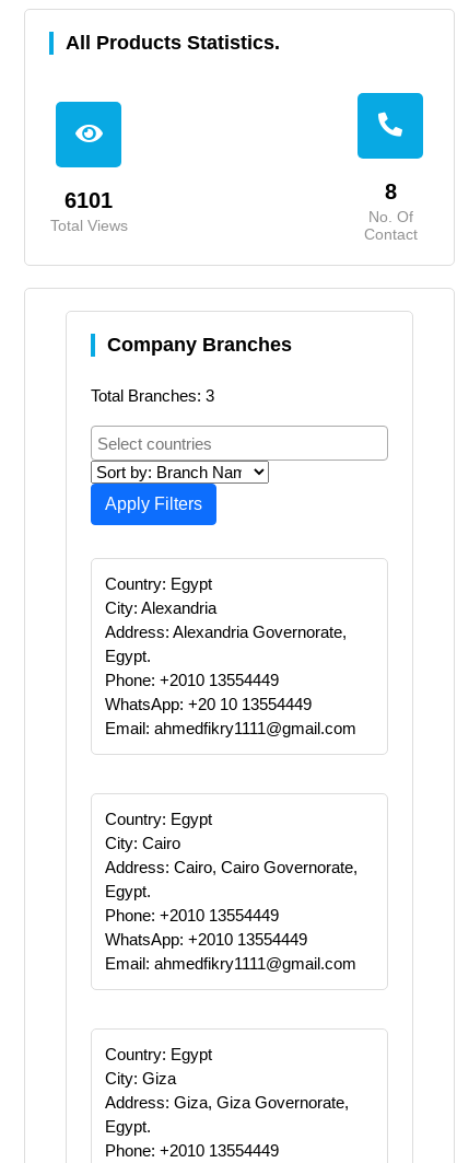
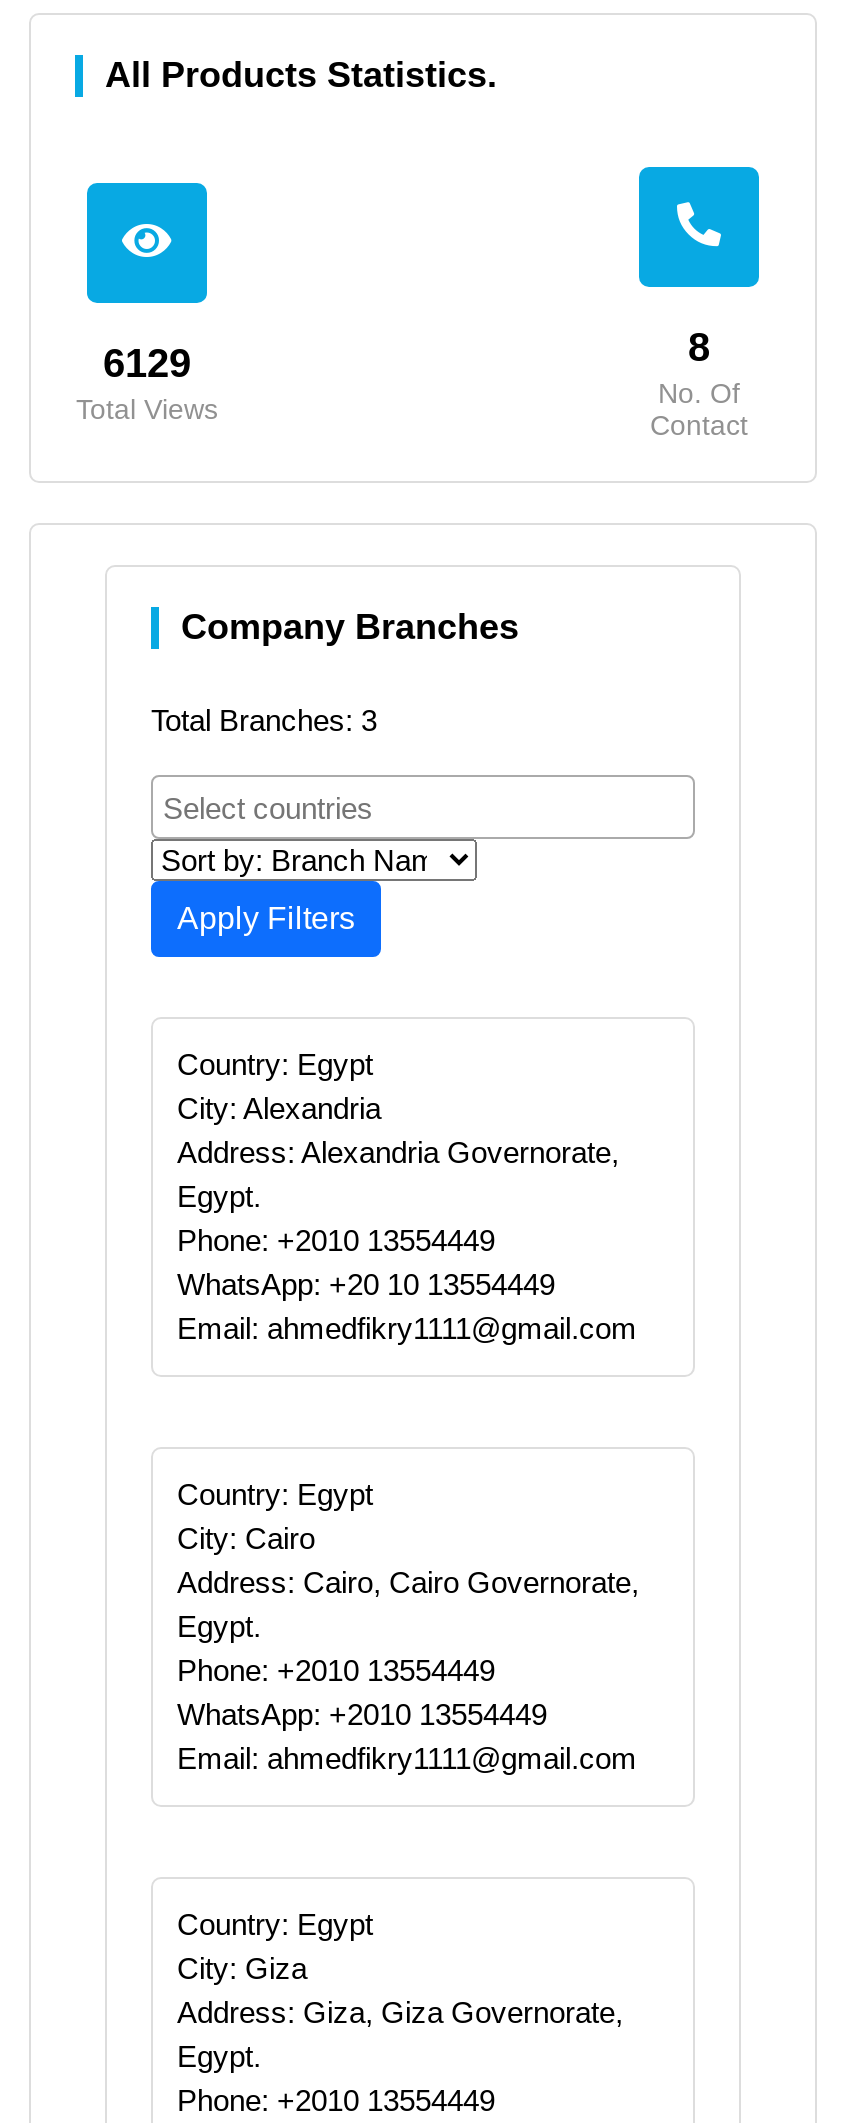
- 6101
+ 6129
